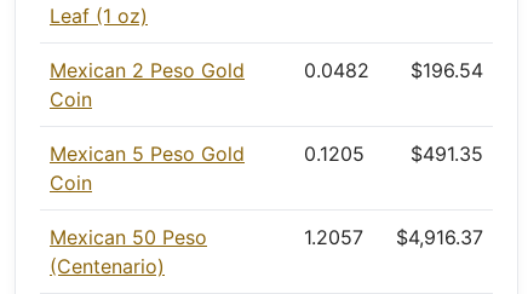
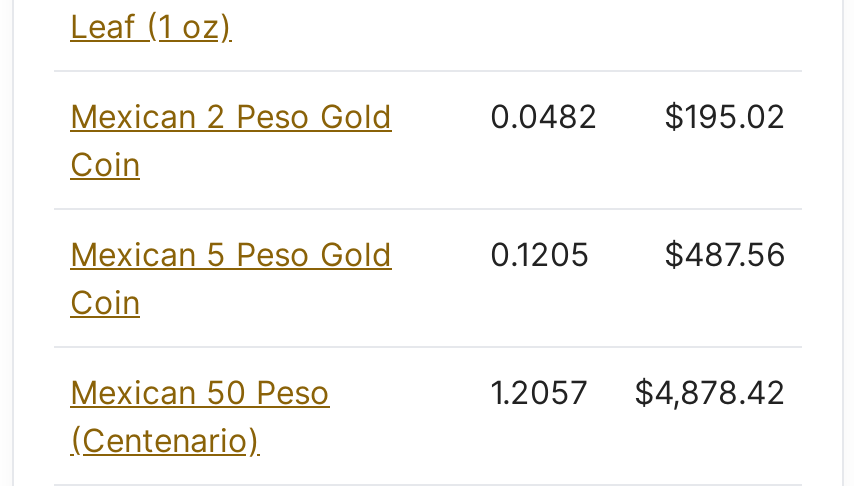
- 0.0482 $196.54
+ 0.0482 $195.02

- 0.1205 $491.35
+ 0.1205 $487.56

- 1.2057 $4,916.37
+ 1.2057 $4,878.42
